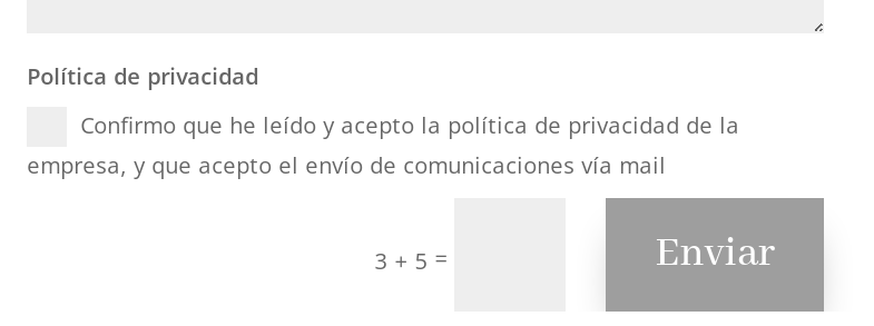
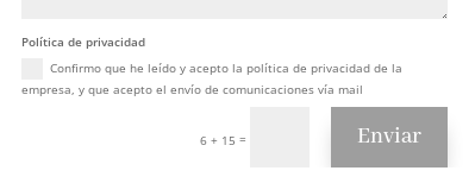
- 3 + 5 =
+ 6 + 15 =
